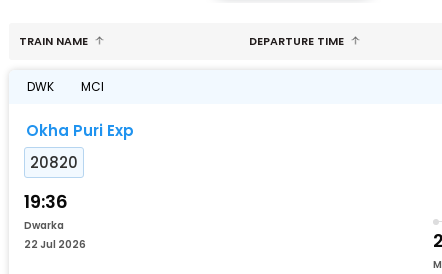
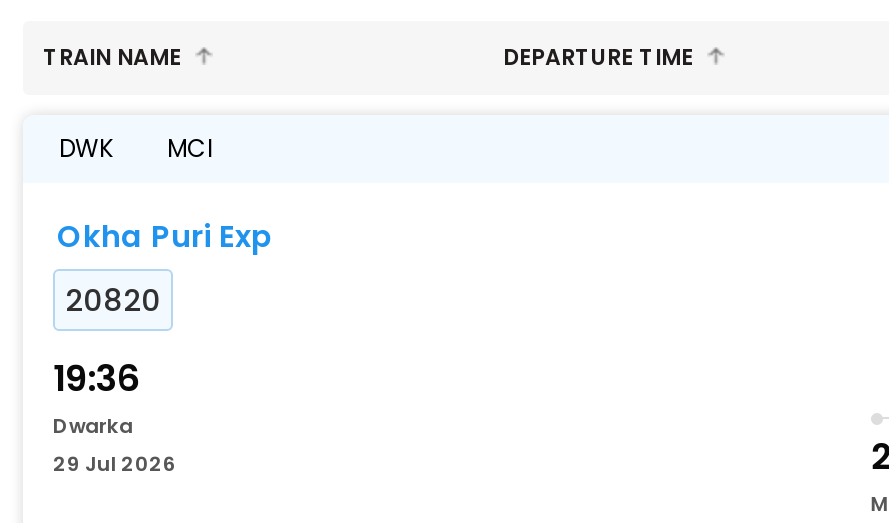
- 22 Jul 2026
+ 29 Jul 2026
